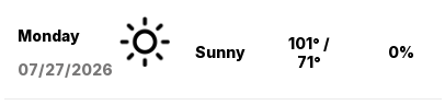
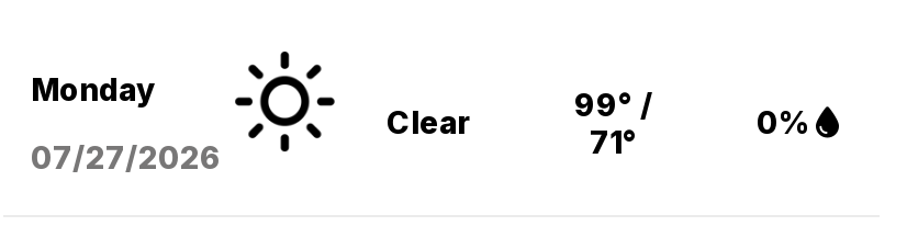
- Sunny
- 101° /
+ Clear
+ 99° /
